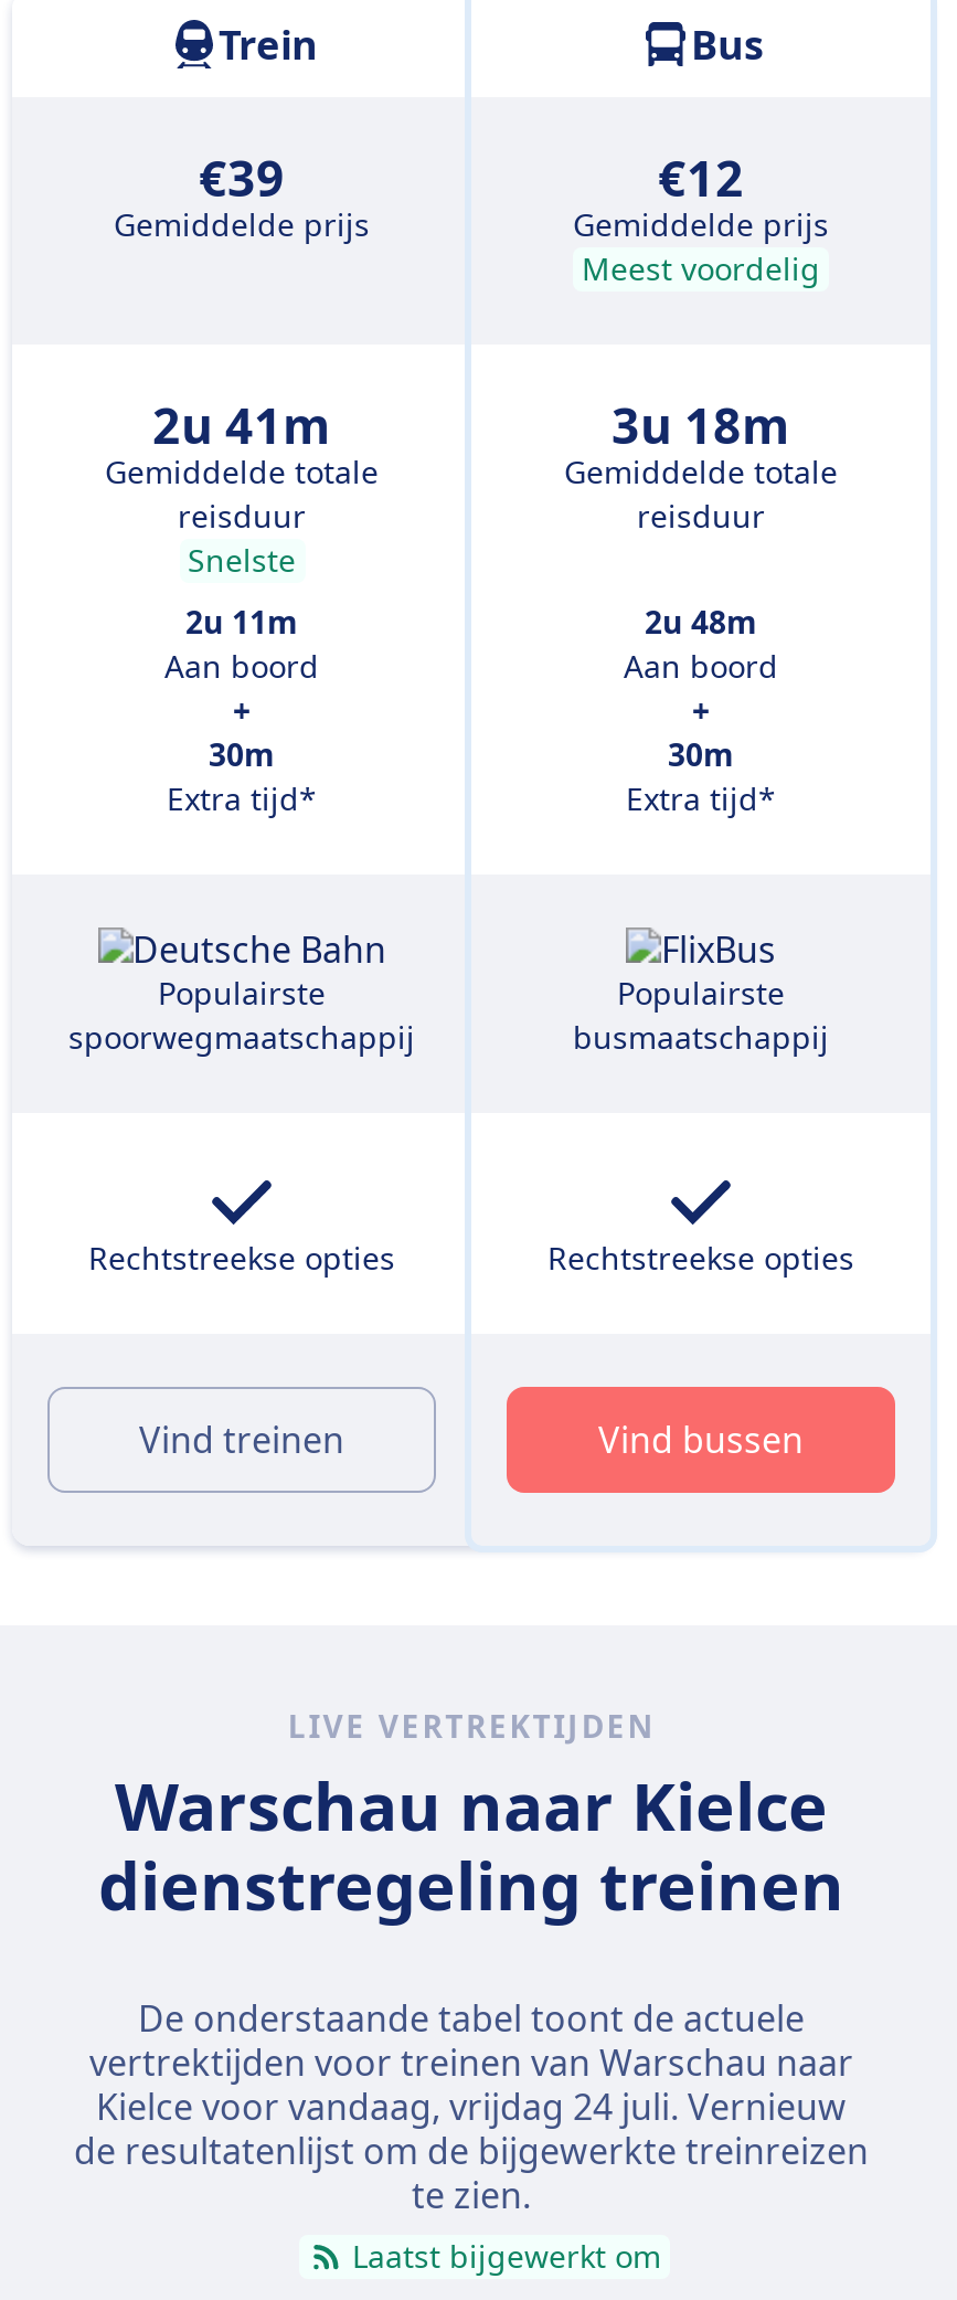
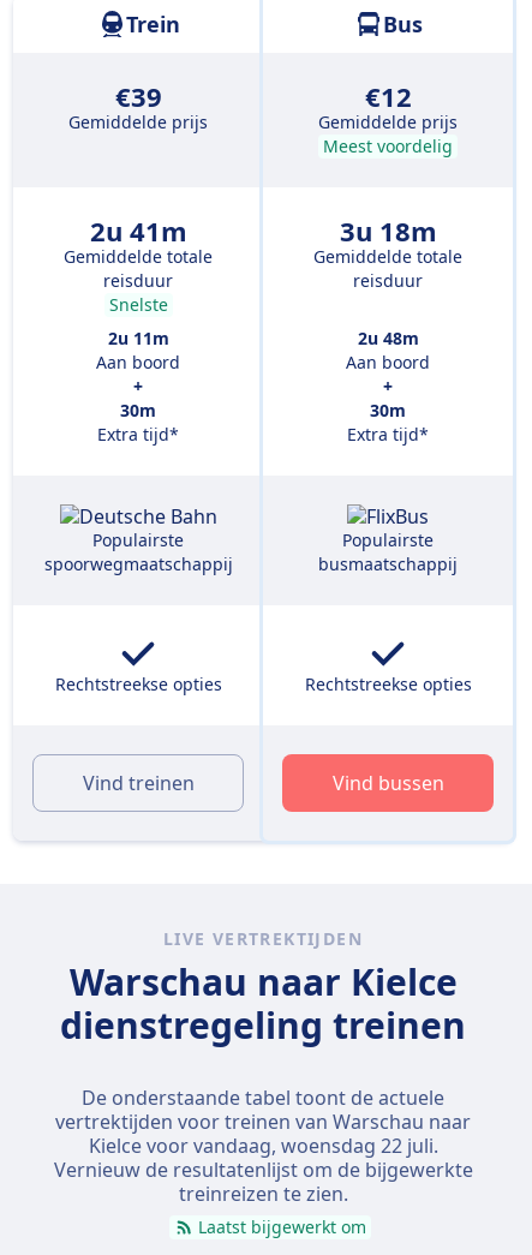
- Kielce voor vandaag, vrijdag 24 juli. Vernieuw
- de resultatenlijst om de bijgewerkte treinreizen
- te zien.
+ Kielce voor vandaag, woensdag 22 juli.
+ Vernieuw de resultatenlijst om de bijgewerkte
+ treinreizen te zien.
